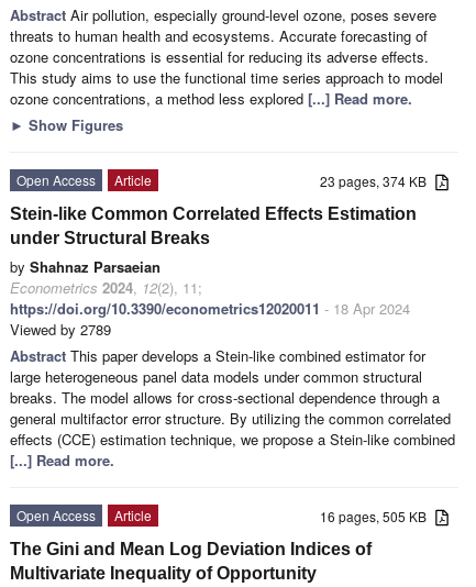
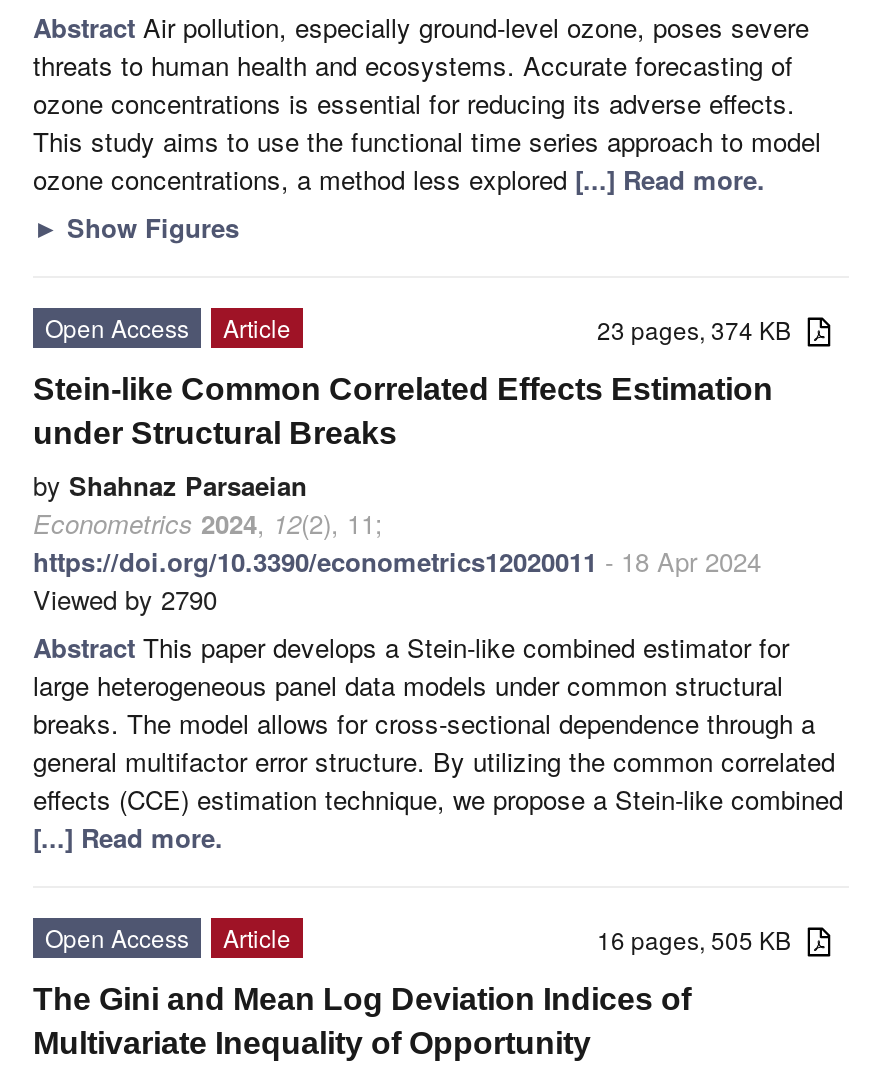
- Viewed by 2789
+ Viewed by 2790
